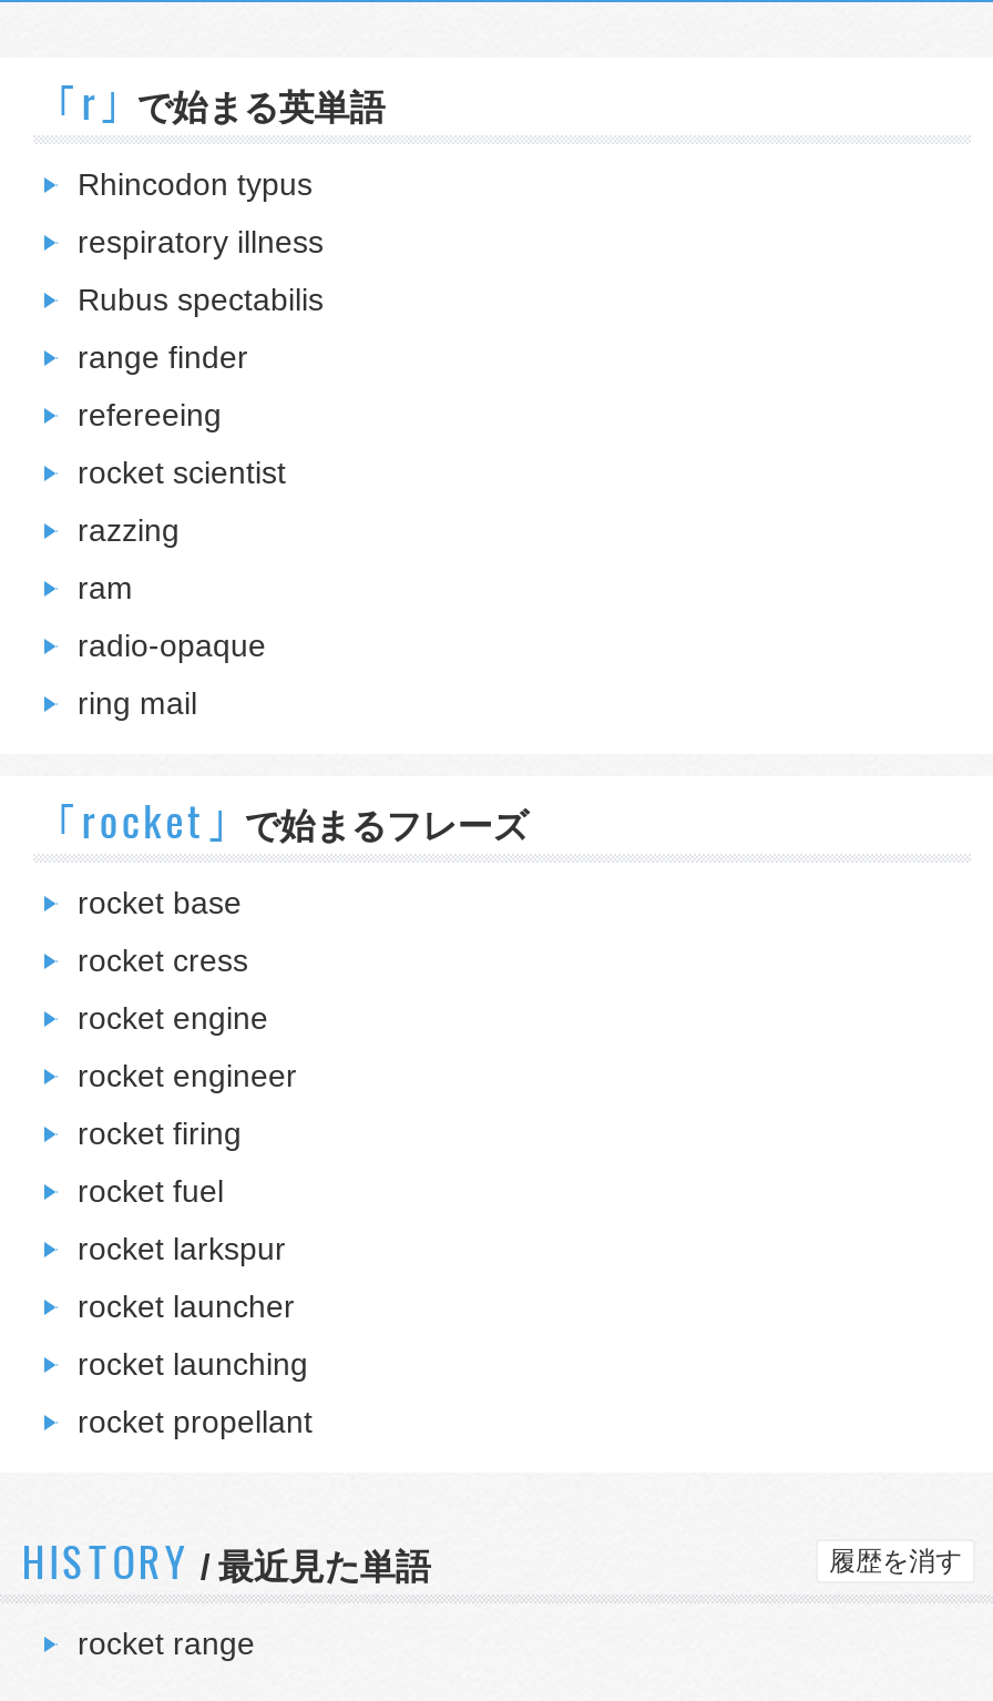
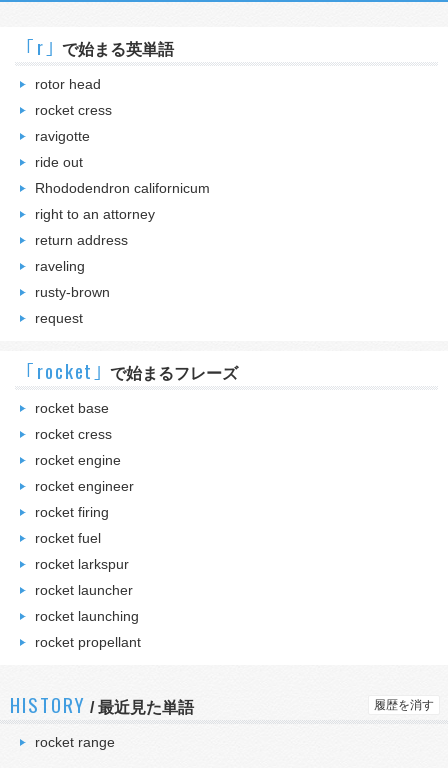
- Rhincodon typus
+ rotor head

- respiratory illness
+ rocket cress

- Rubus spectabilis
+ ravigotte

- range finder
+ ride out

- refereeing
+ Rhododendron californicum

- rocket scientist
+ right to an attorney

- razzing
+ return address

- ram
+ raveling

- radio-opaque
+ rusty-brown

- ring mail
+ request
